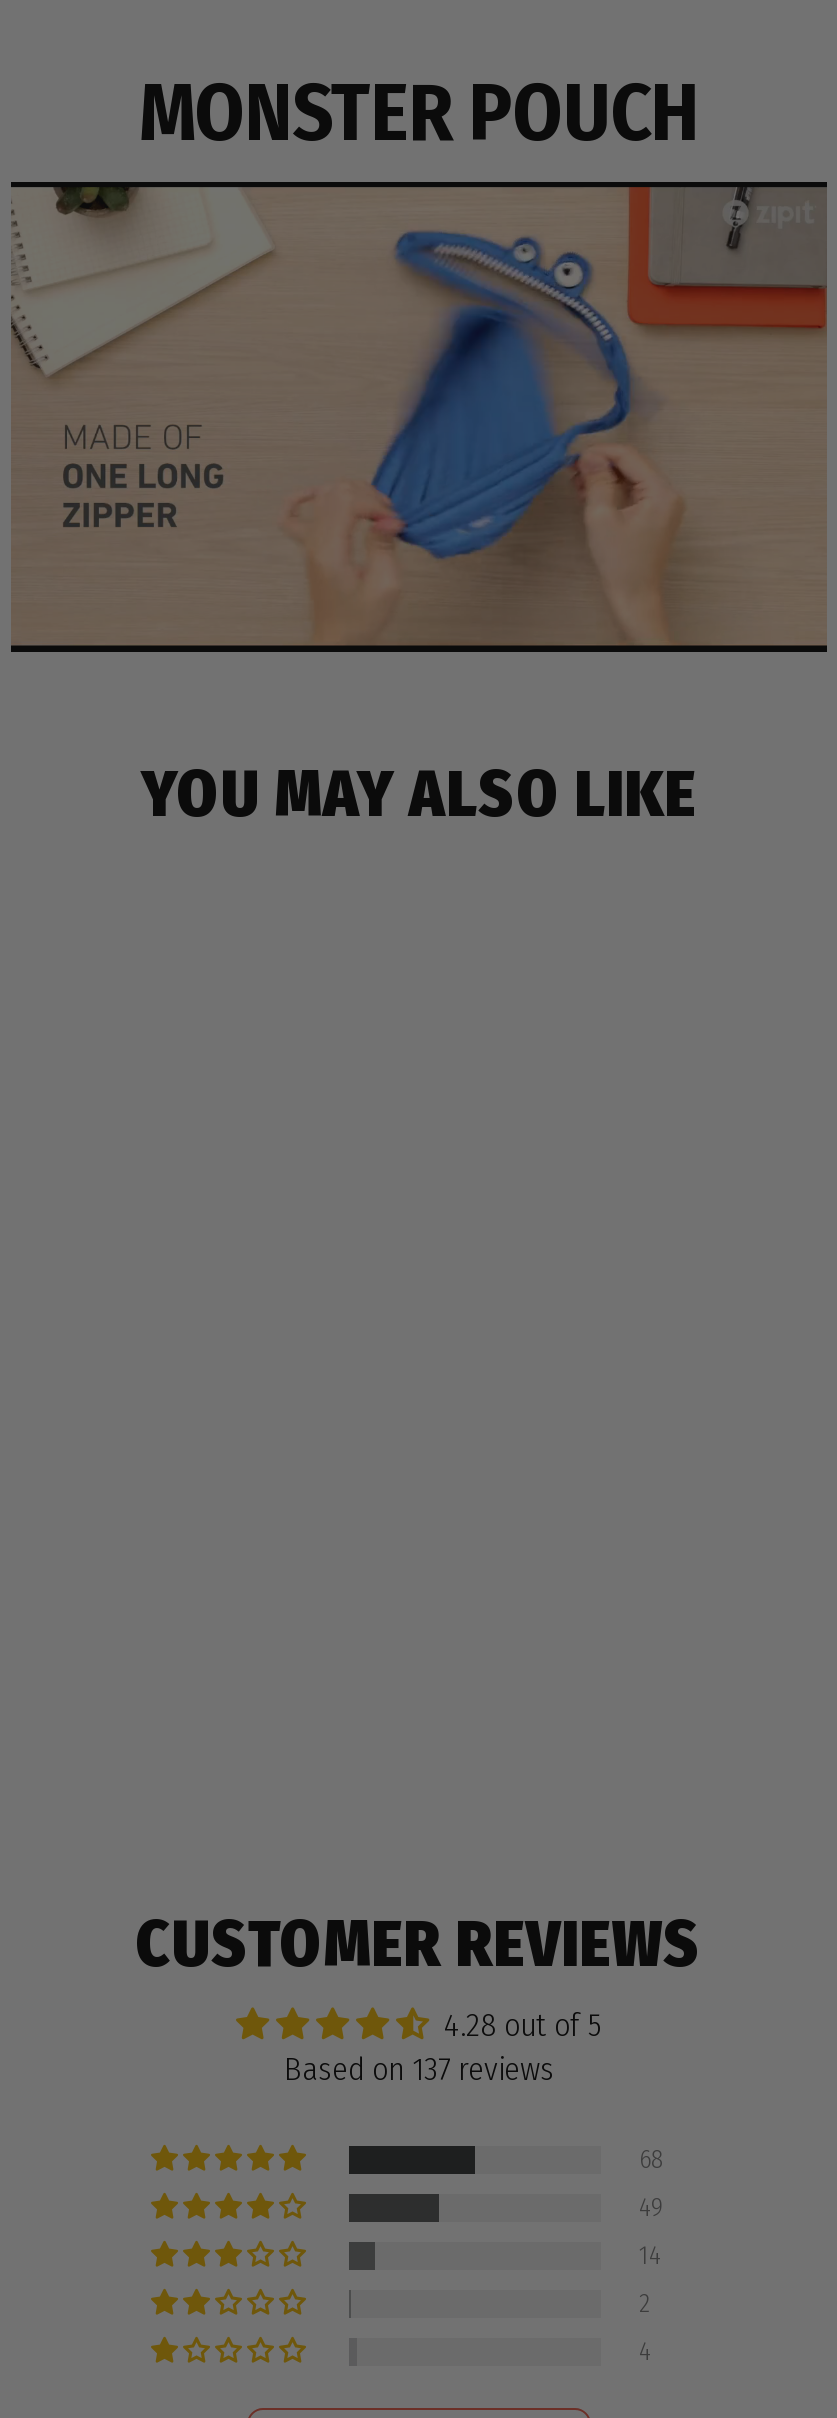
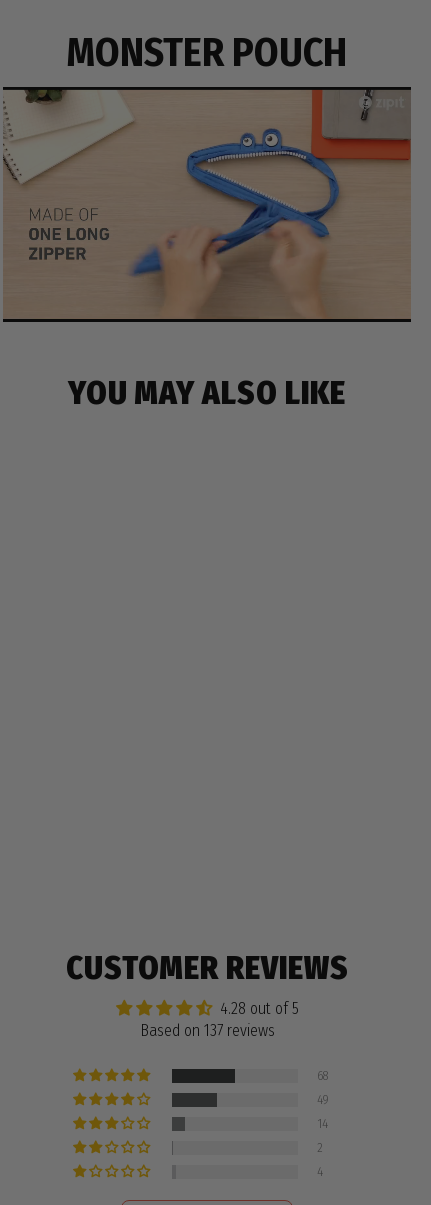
- [image]
+ [image]
